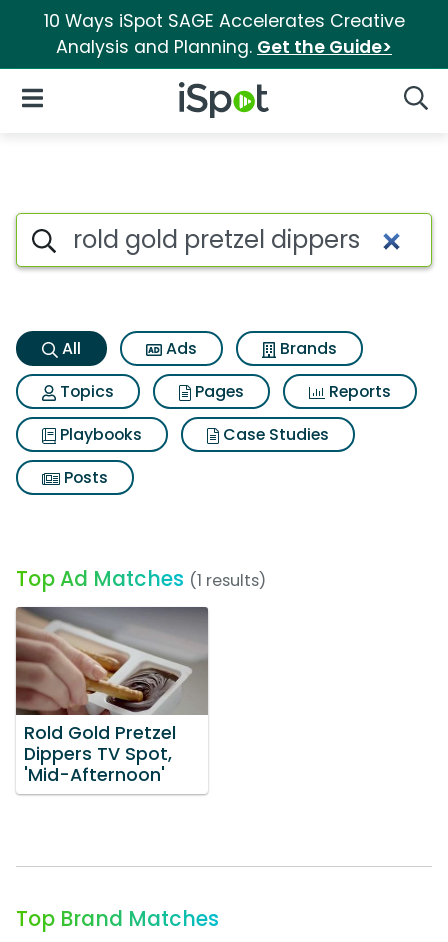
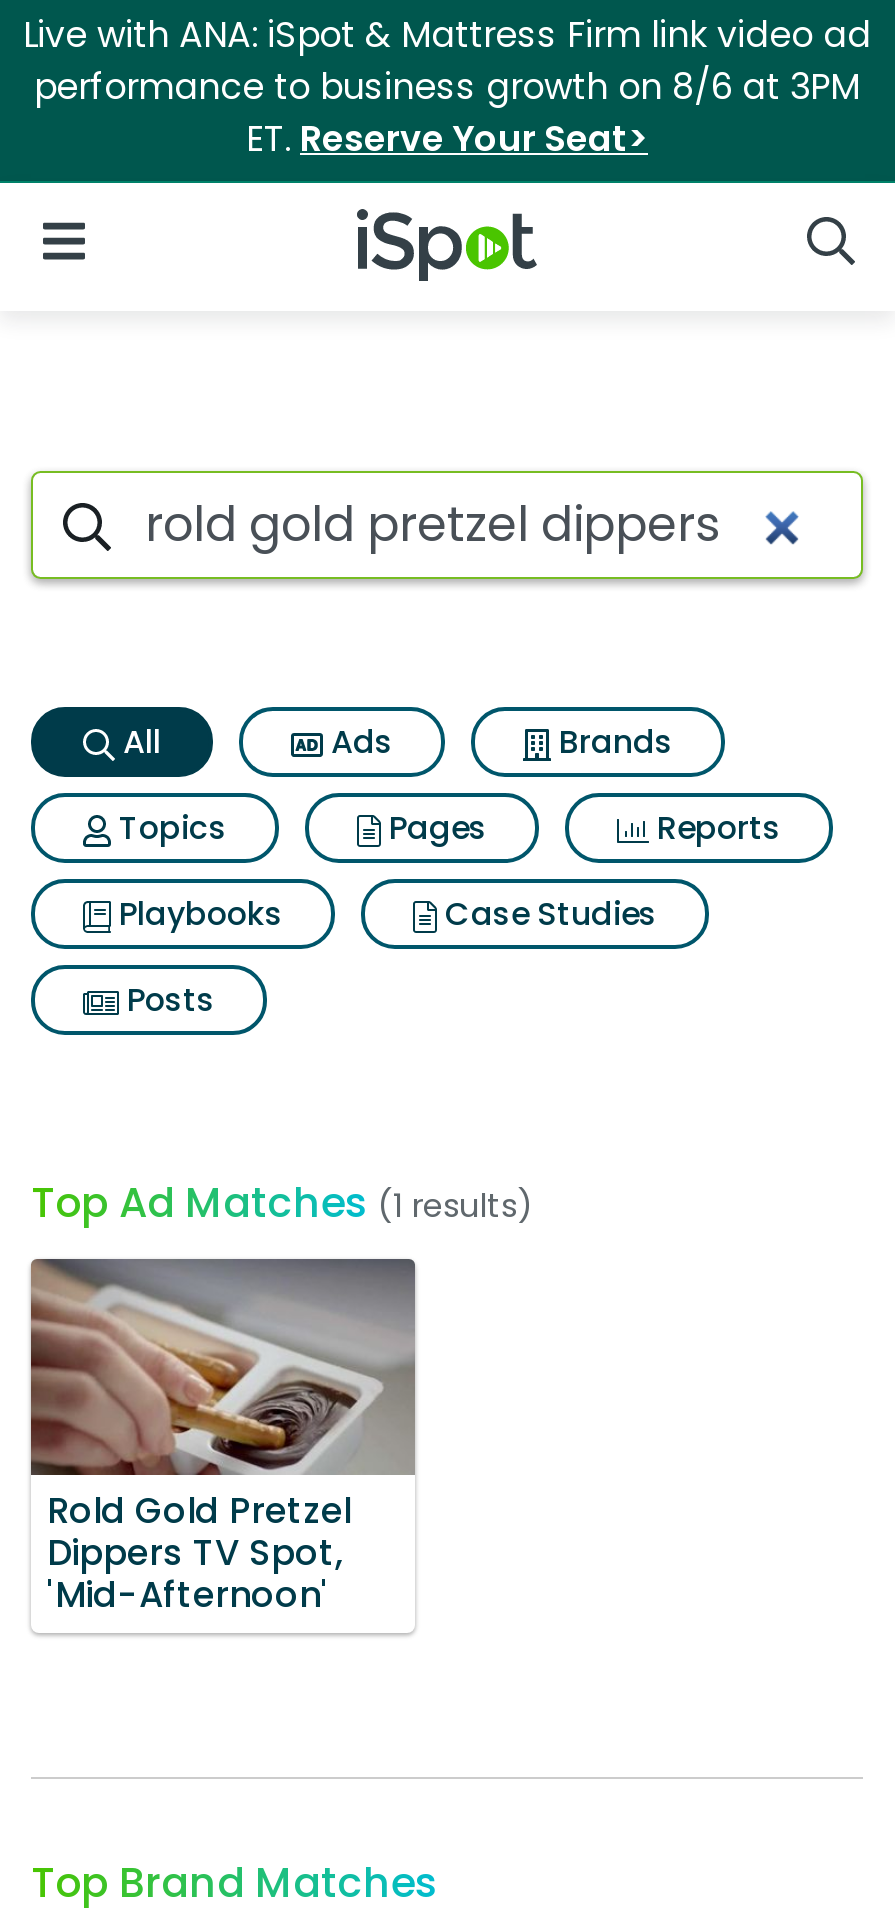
- 10 Ways iSpot SAGE Accelerates Creative
- Analysis and Planning. Get the Guide>
+ Live with ANA: iSpot & Mattress Firm link video ad
+ performance to business growth on 8/6 at 3PM
+ ET. Reserve Your Seat>
